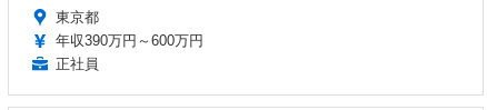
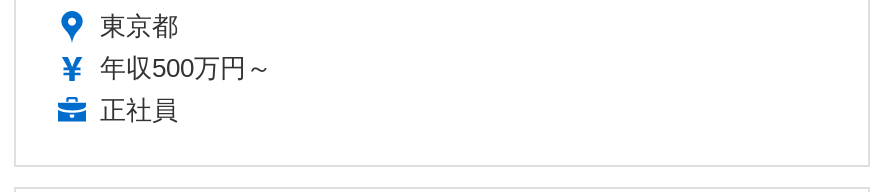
- 年収390万円～600万円
+ 年収500万円～
